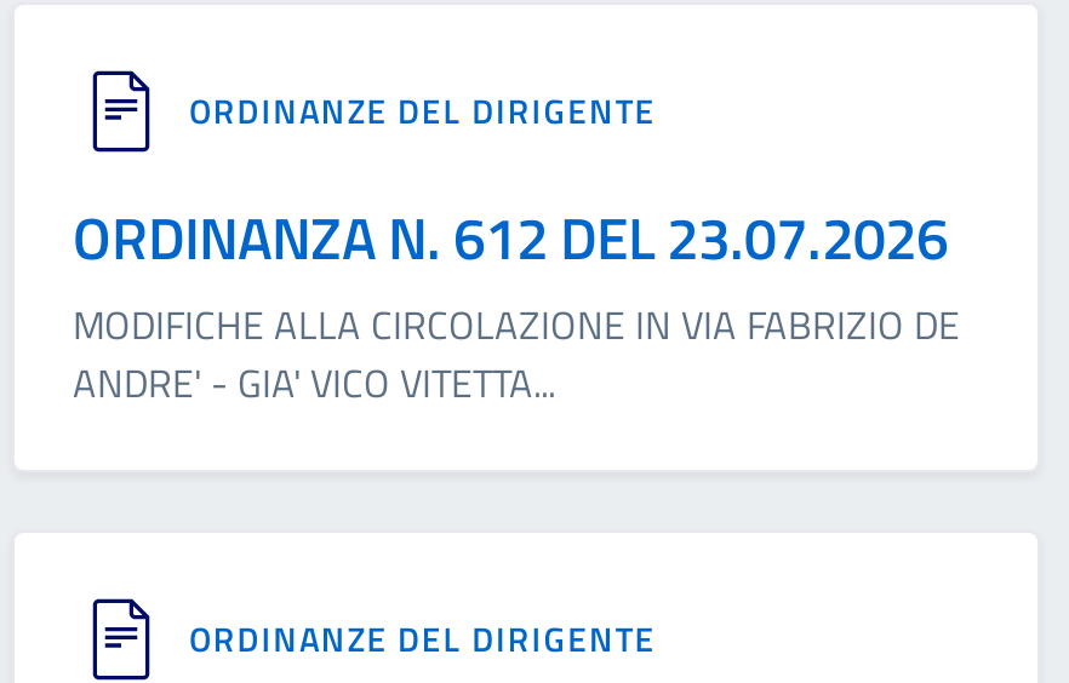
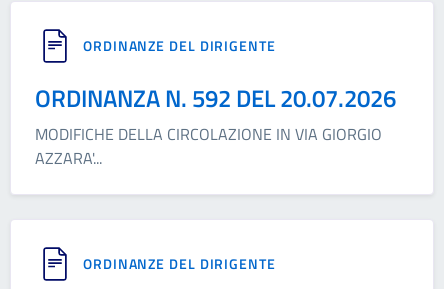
- ORDINANZA N. 612 DEL 23.07.2026
- MODIFICHE ALLA CIRCOLAZIONE IN VIA FABRIZIO DE
- ANDRE' - GIA' VICO VITETTA...
+ ORDINANZA N. 592 DEL 20.07.2026
+ MODIFICHE DELLA CIRCOLAZIONE IN VIA GIORGIO
+ AZZARA'...
